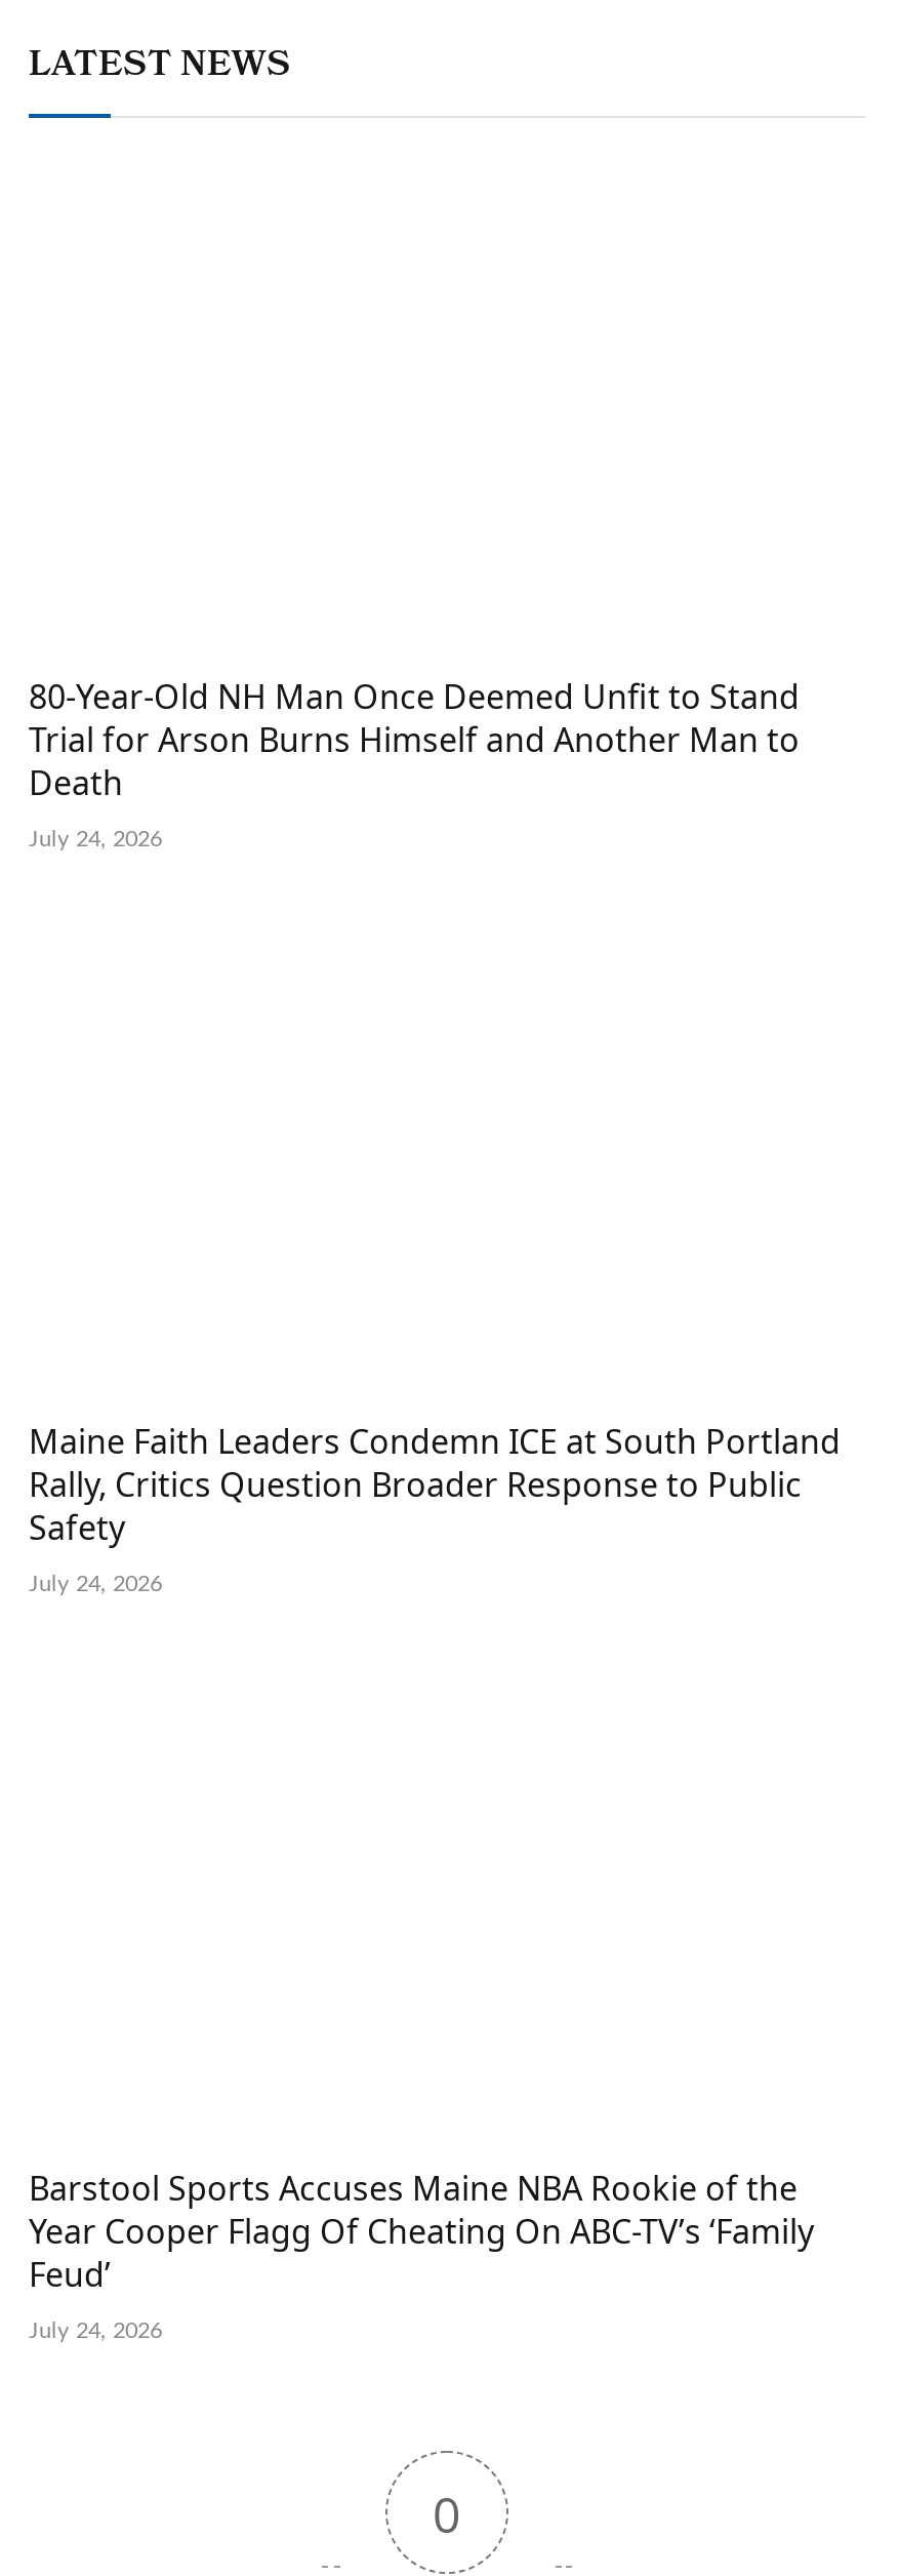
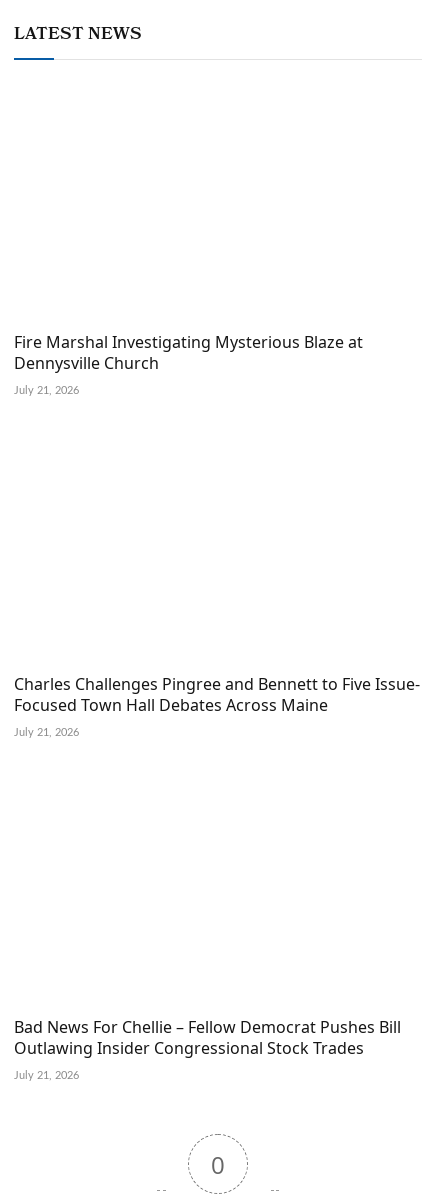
- 80-Year-Old NH Man Once Deemed Unfit to Stand
- Trial for Arson Burns Himself and Another Man to
- Death
+ Fire Marshal Investigating Mysterious Blaze at
+ Dennysville Church

- July 24, 2026
+ July 21, 2026

- Maine Faith Leaders Condemn ICE at South Portland
- Rally, Critics Question Broader Response to Public
- Safety
+ Charles Challenges Pingree and Bennett to Five Issue-
+ Focused Town Hall Debates Across Maine

- July 24, 2026
+ July 21, 2026

- Barstool Sports Accuses Maine NBA Rookie of the
- Year Cooper Flagg Of Cheating On ABC-TV’s ‘Family
- Feud’
+ Bad News For Chellie – Fellow Democrat Pushes Bill
+ Outlawing Insider Congressional Stock Trades

- July 24, 2026
+ July 21, 2026
